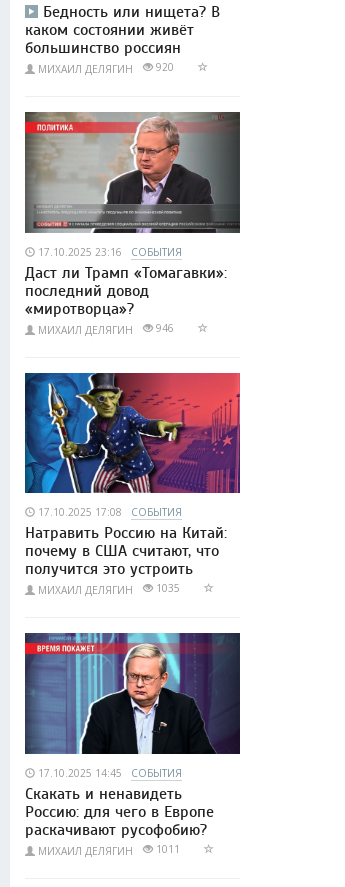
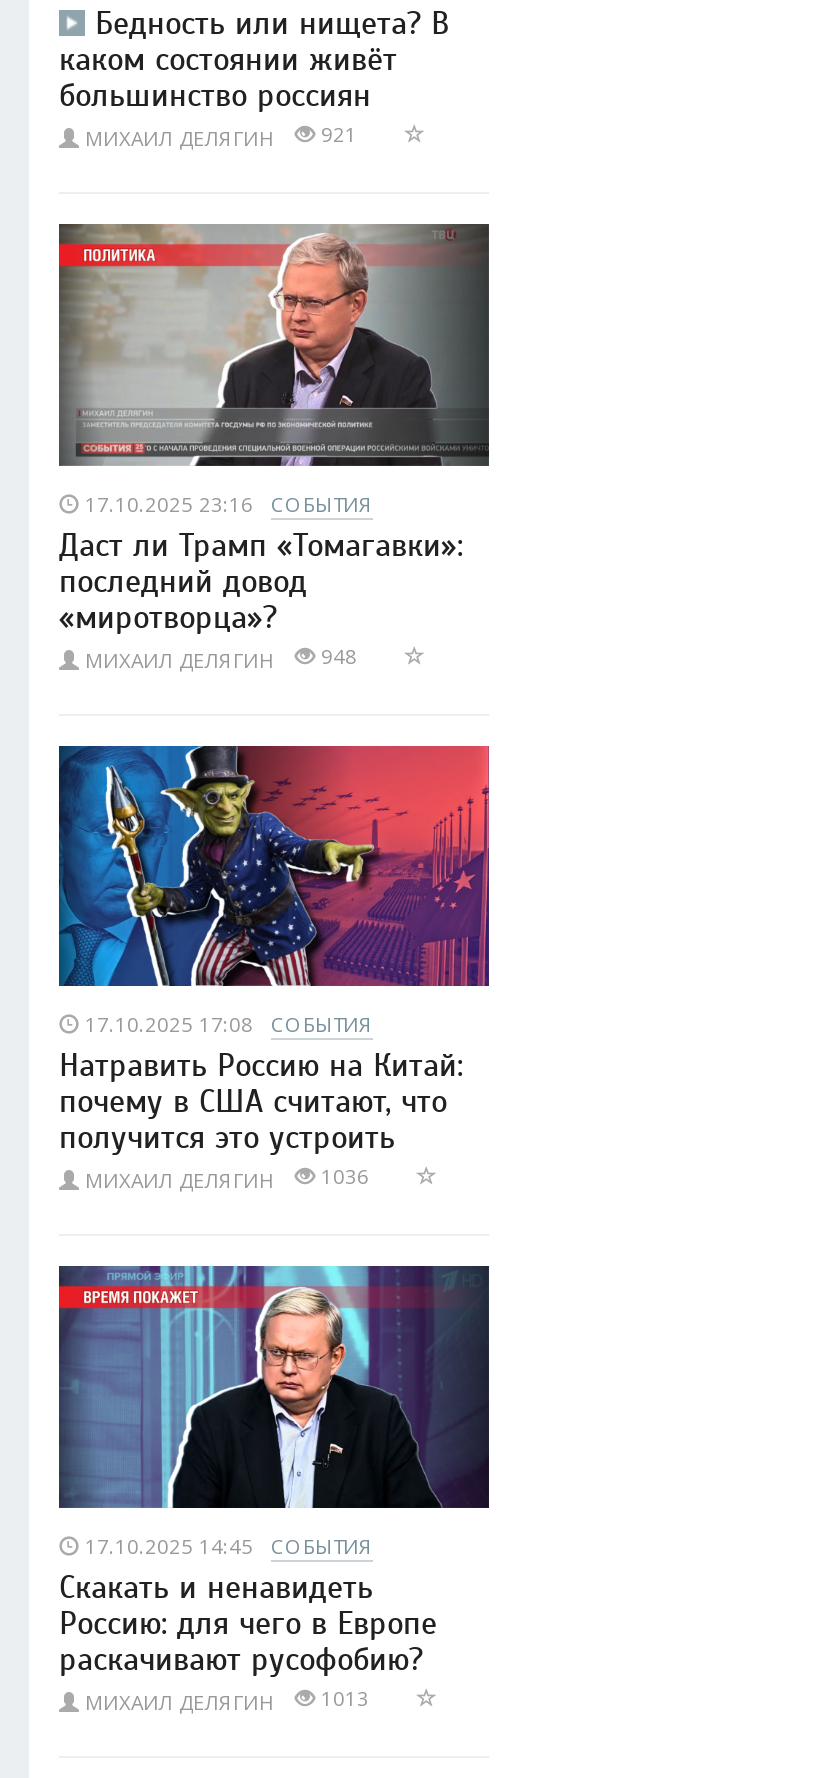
- МИХАИЛ ДЕЛЯГИН 920
+ МИХАИЛ ДЕЛЯГИН 921

- МИХАИЛ ДЕЛЯГИН 946
+ МИХАИЛ ДЕЛЯГИН 948

- МИХАИЛ ДЕЛЯГИН 1035
+ МИХАИЛ ДЕЛЯГИН 1036

- МИХАИЛ ДЕЛЯГИН 1011
+ МИХАИЛ ДЕЛЯГИН 1013
